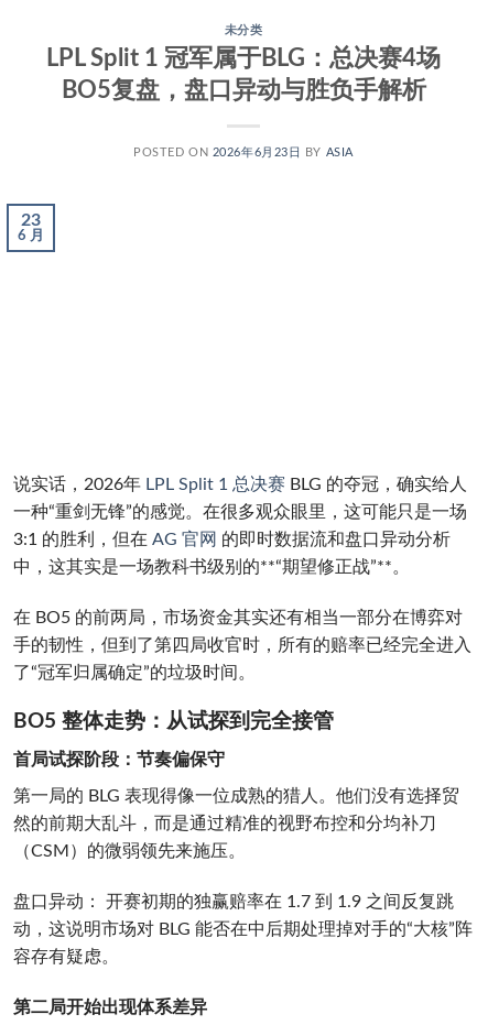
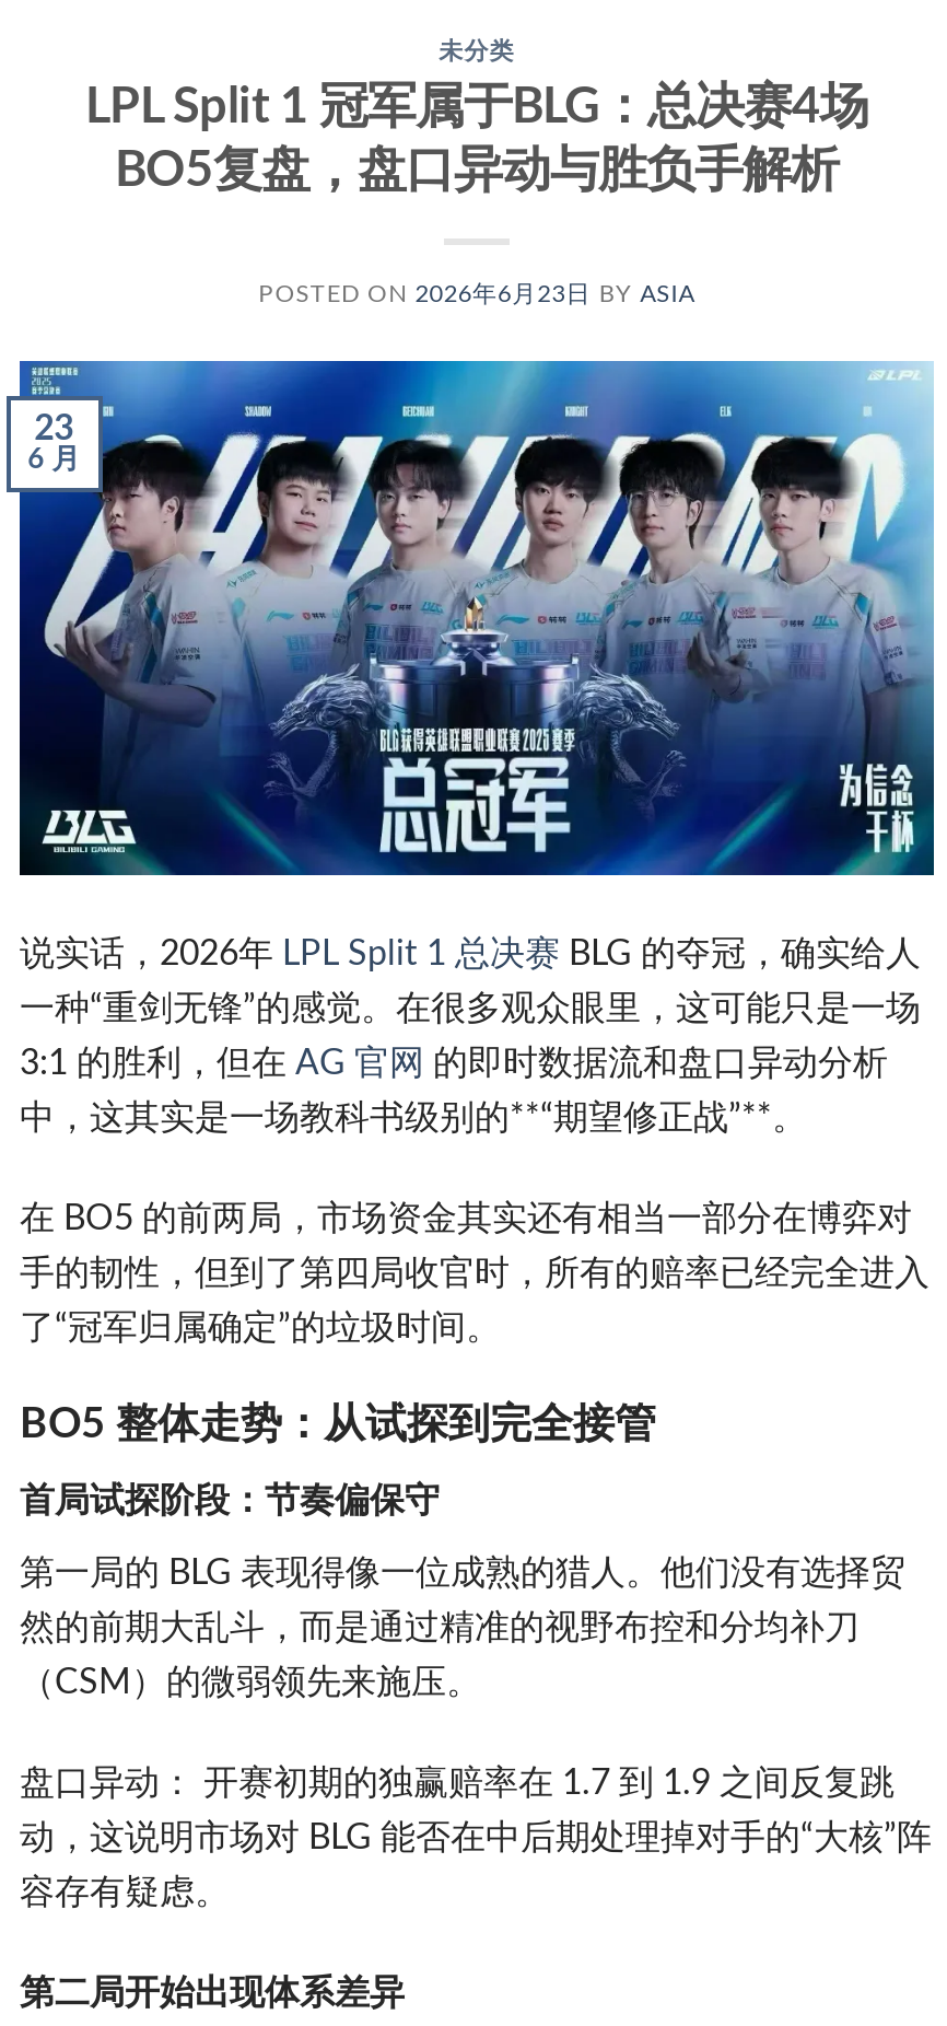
+ [image]
